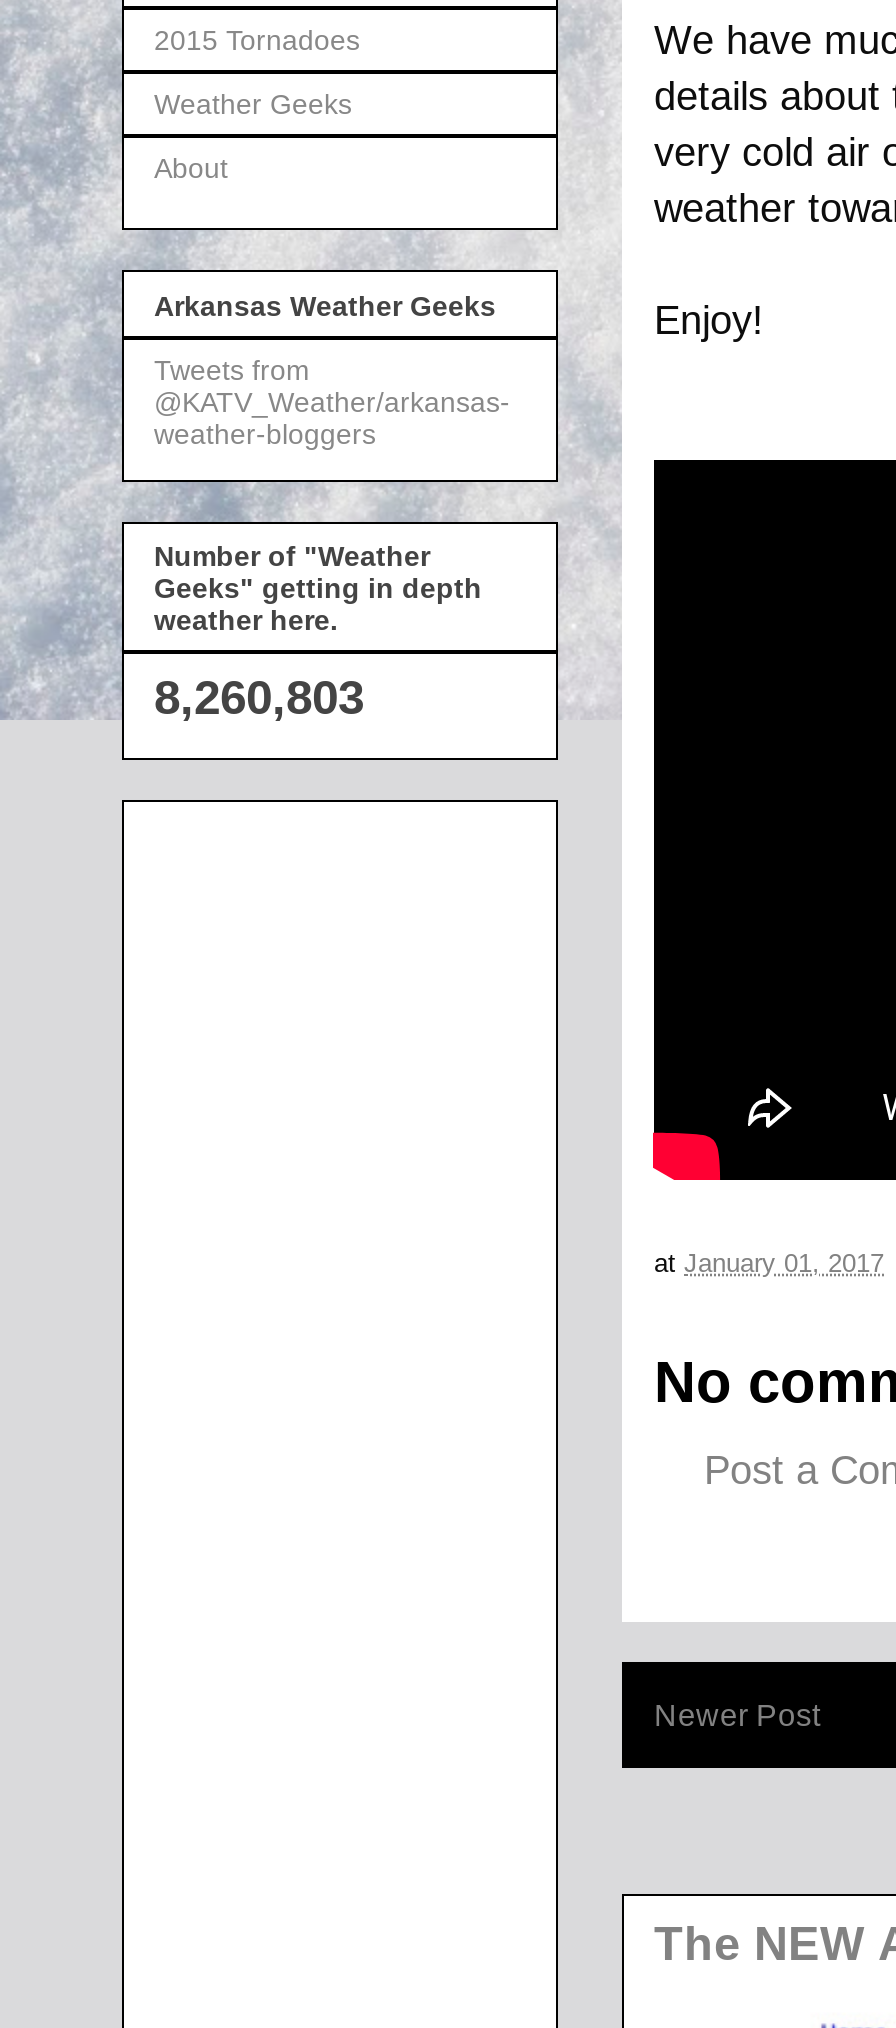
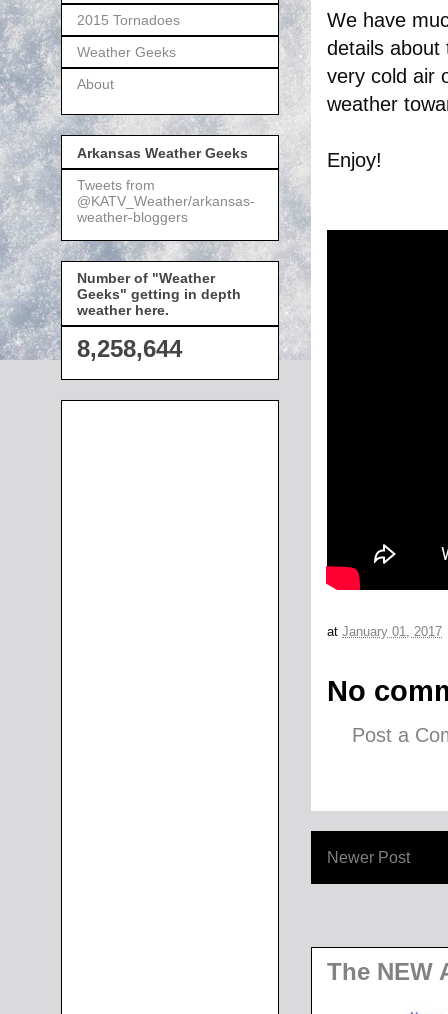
- 8,260,803
+ 8,258,644
